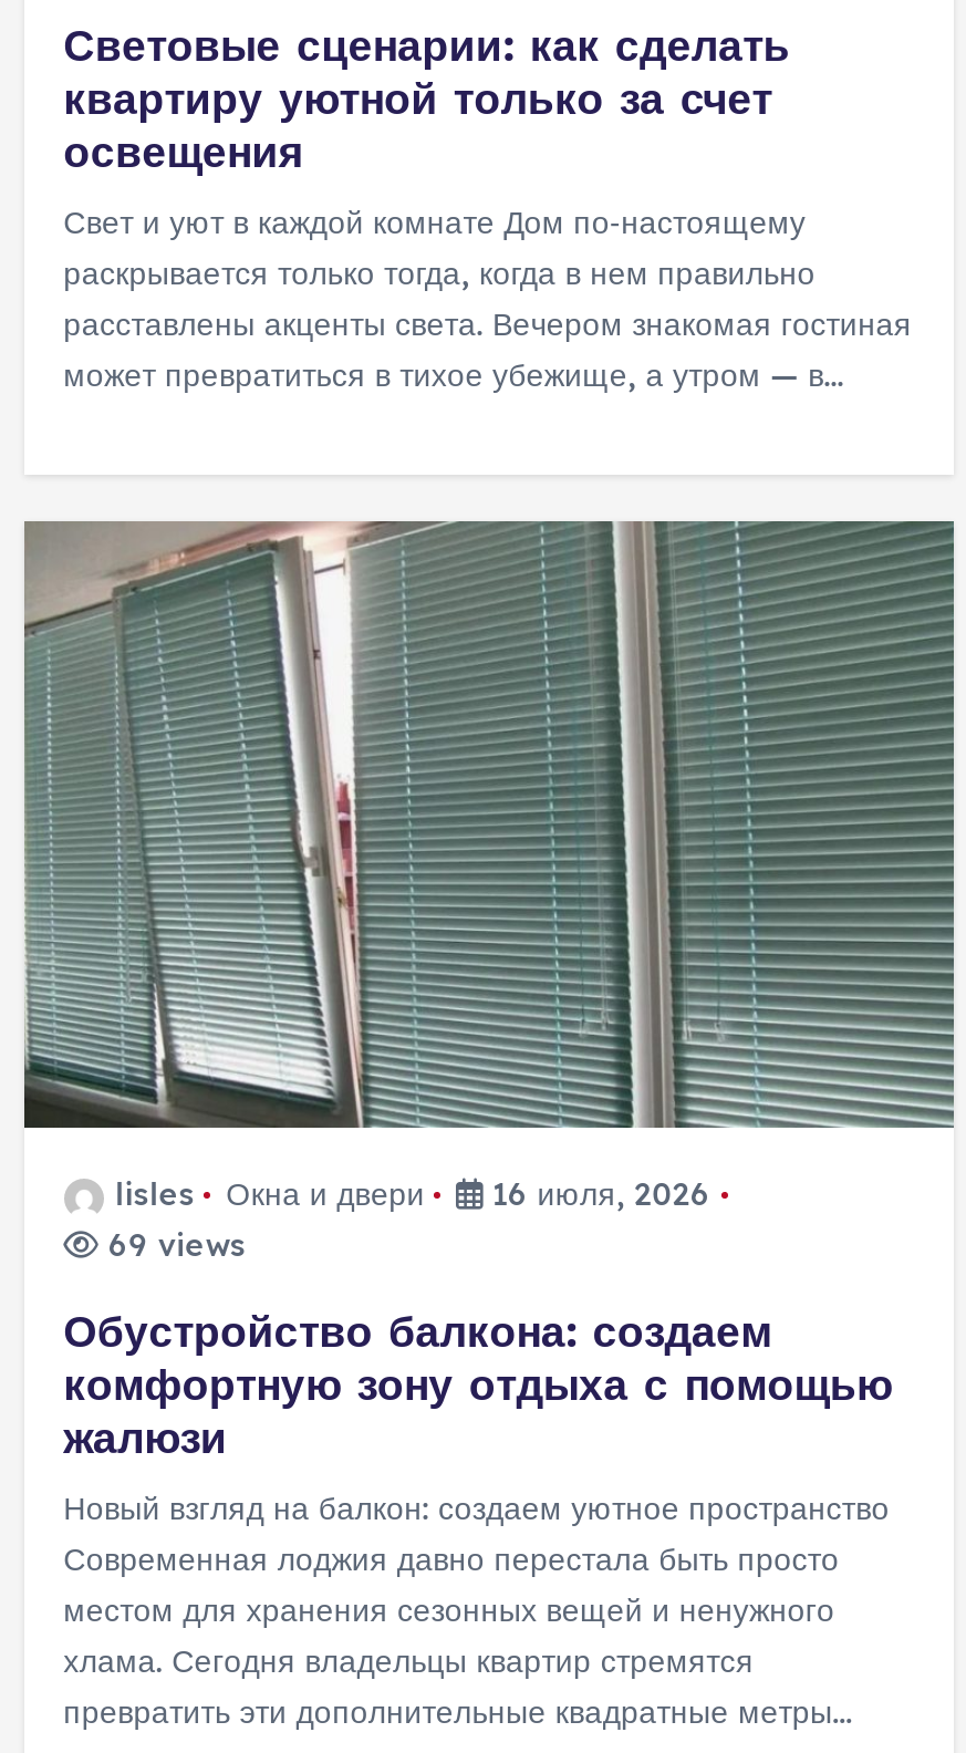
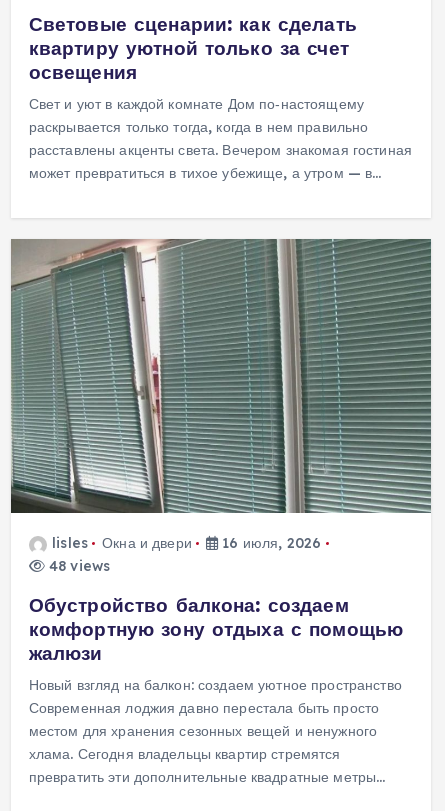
- 69 views
+ 48 views
